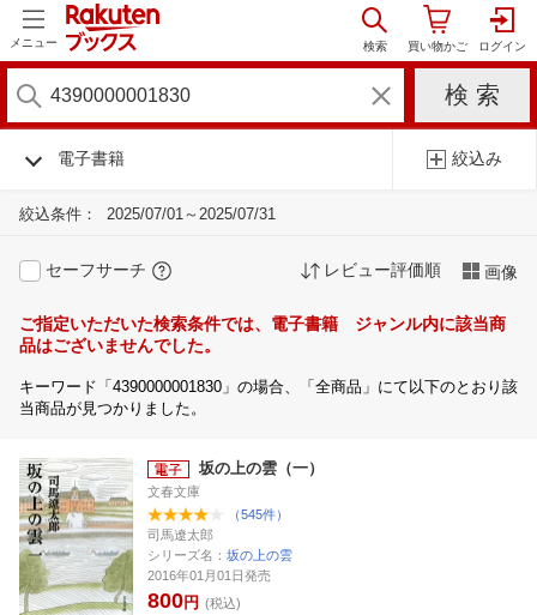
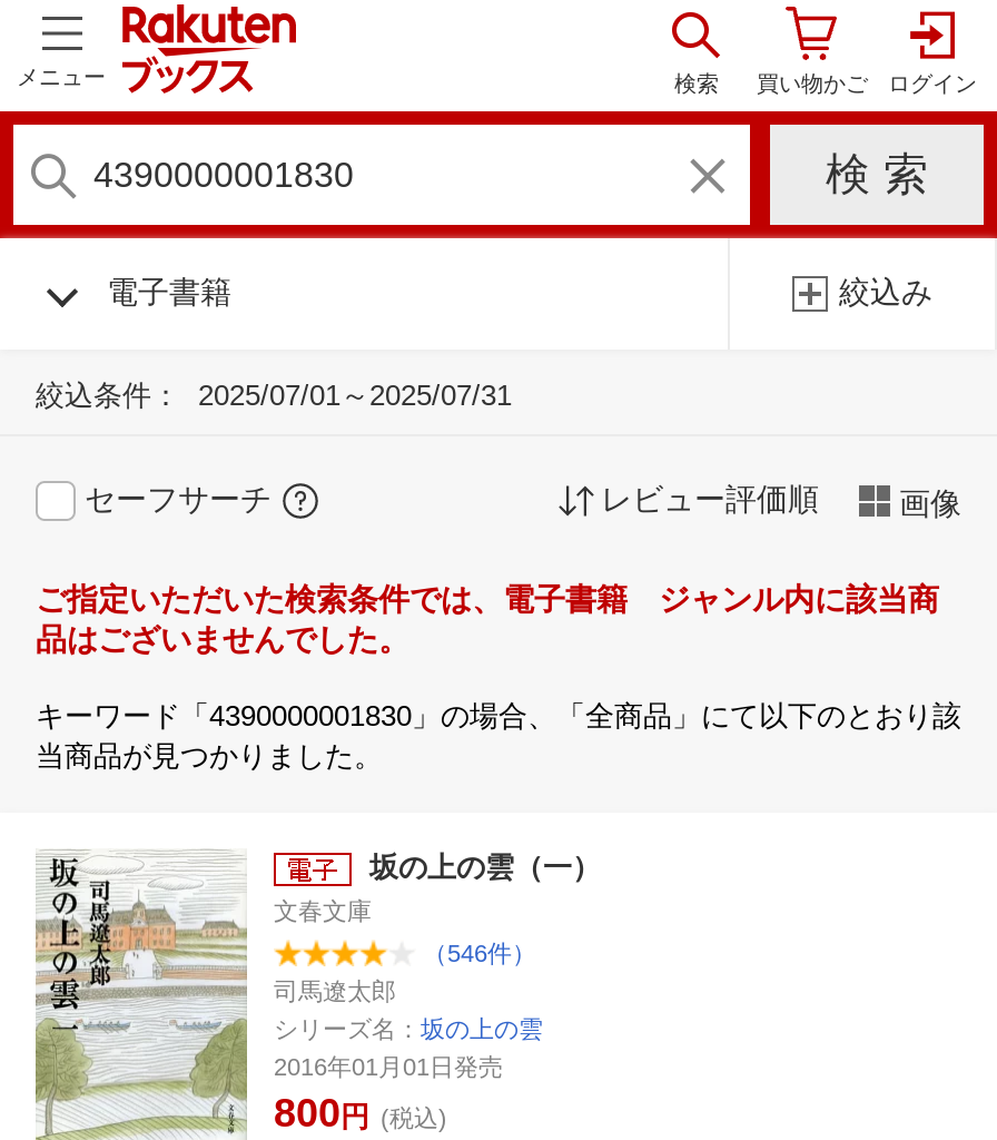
- （545件）
+ （546件）
